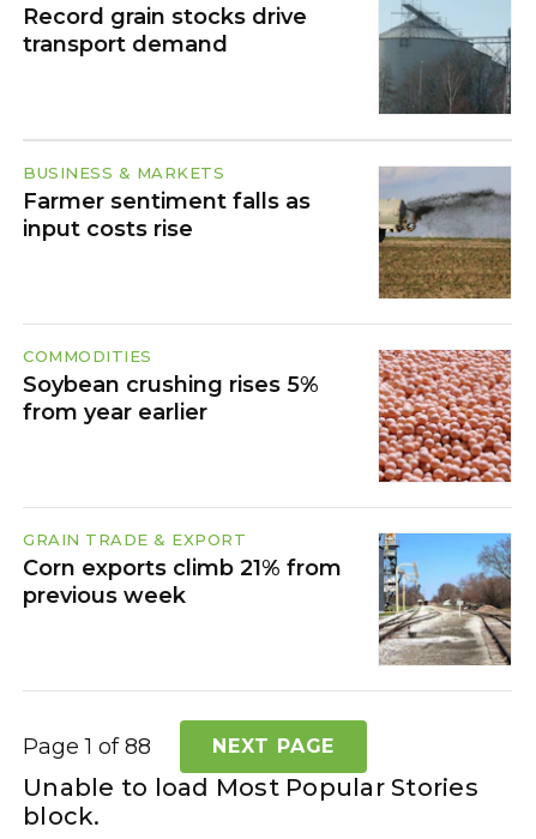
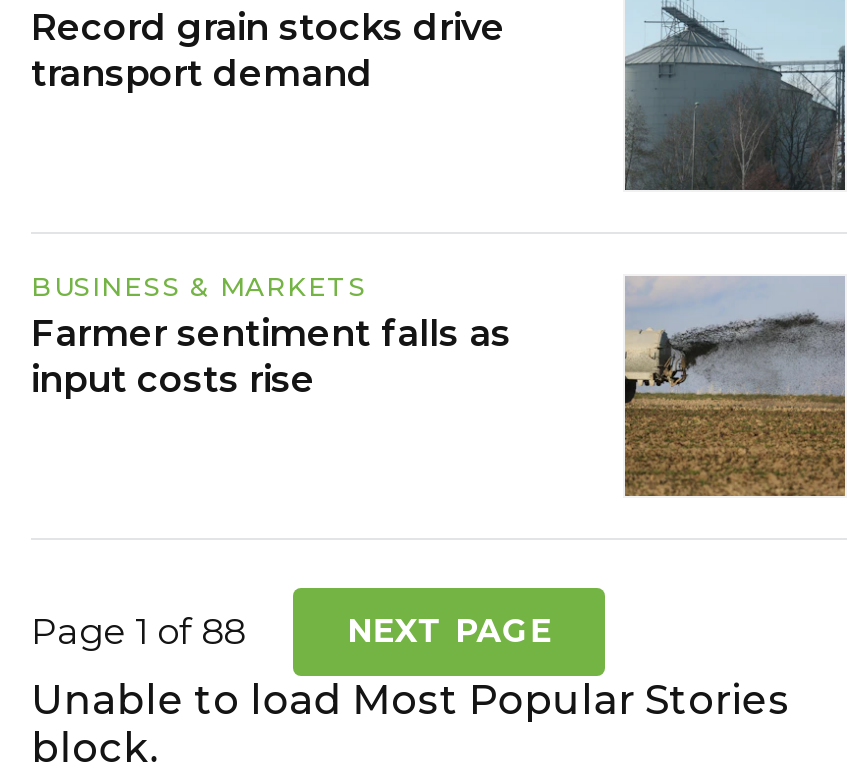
- COMMODITIES
- Soybean crushing rises 5%
- from year earlier

- [image]

- [image]
- GRAIN TRADE & EXPORT
- Corn exports climb 21% from
- previous week
